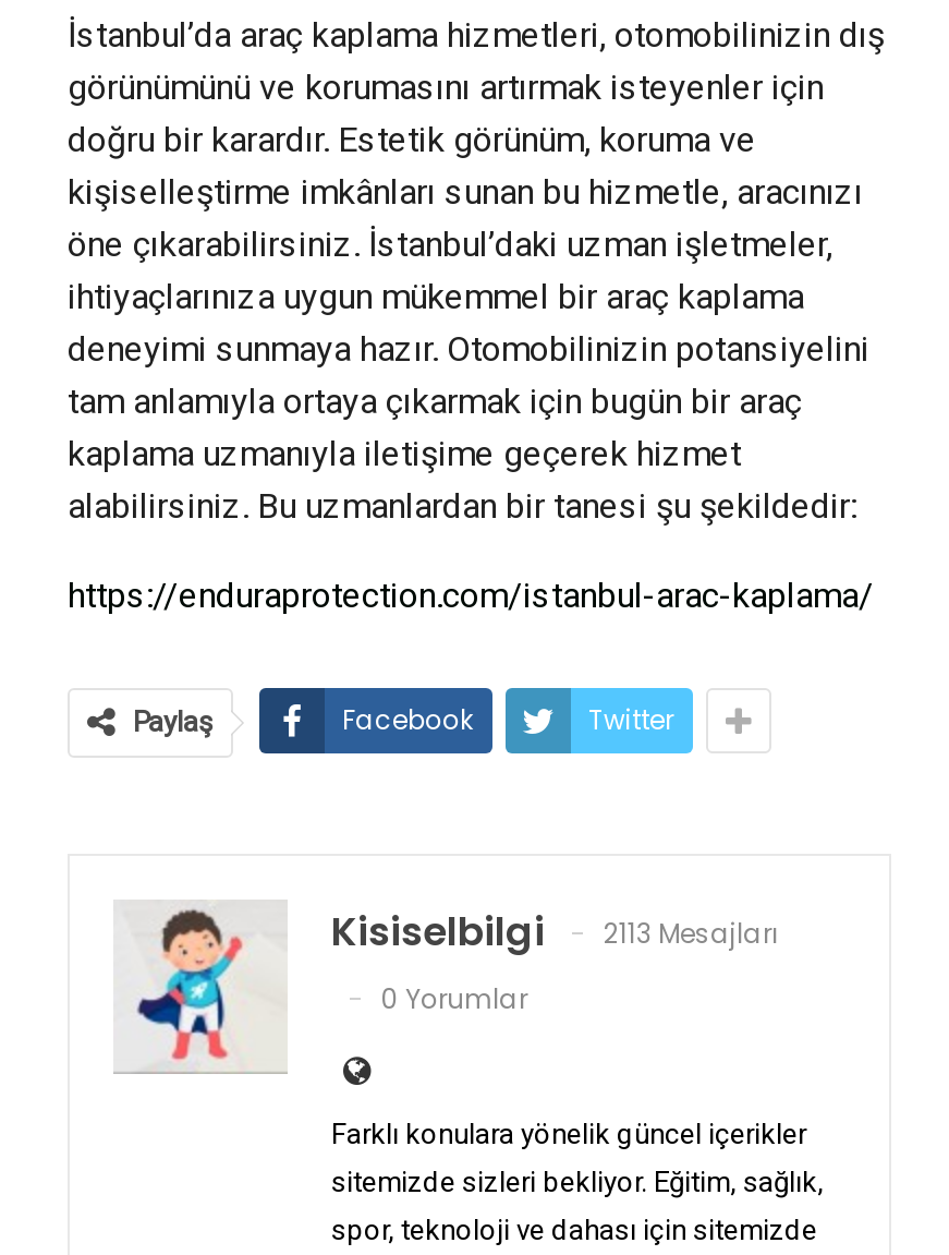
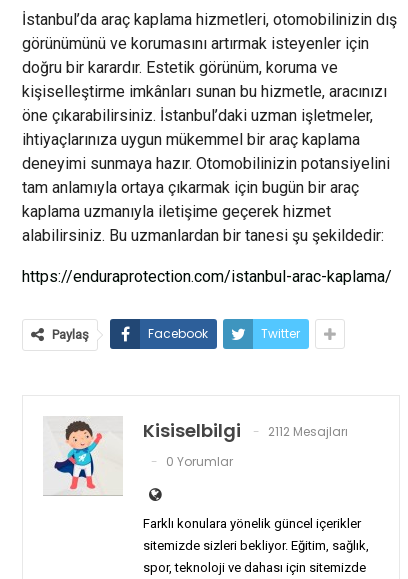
- Kisiselbilgi 2113 Mesajları
+ Kisiselbilgi 2112 Mesajları
